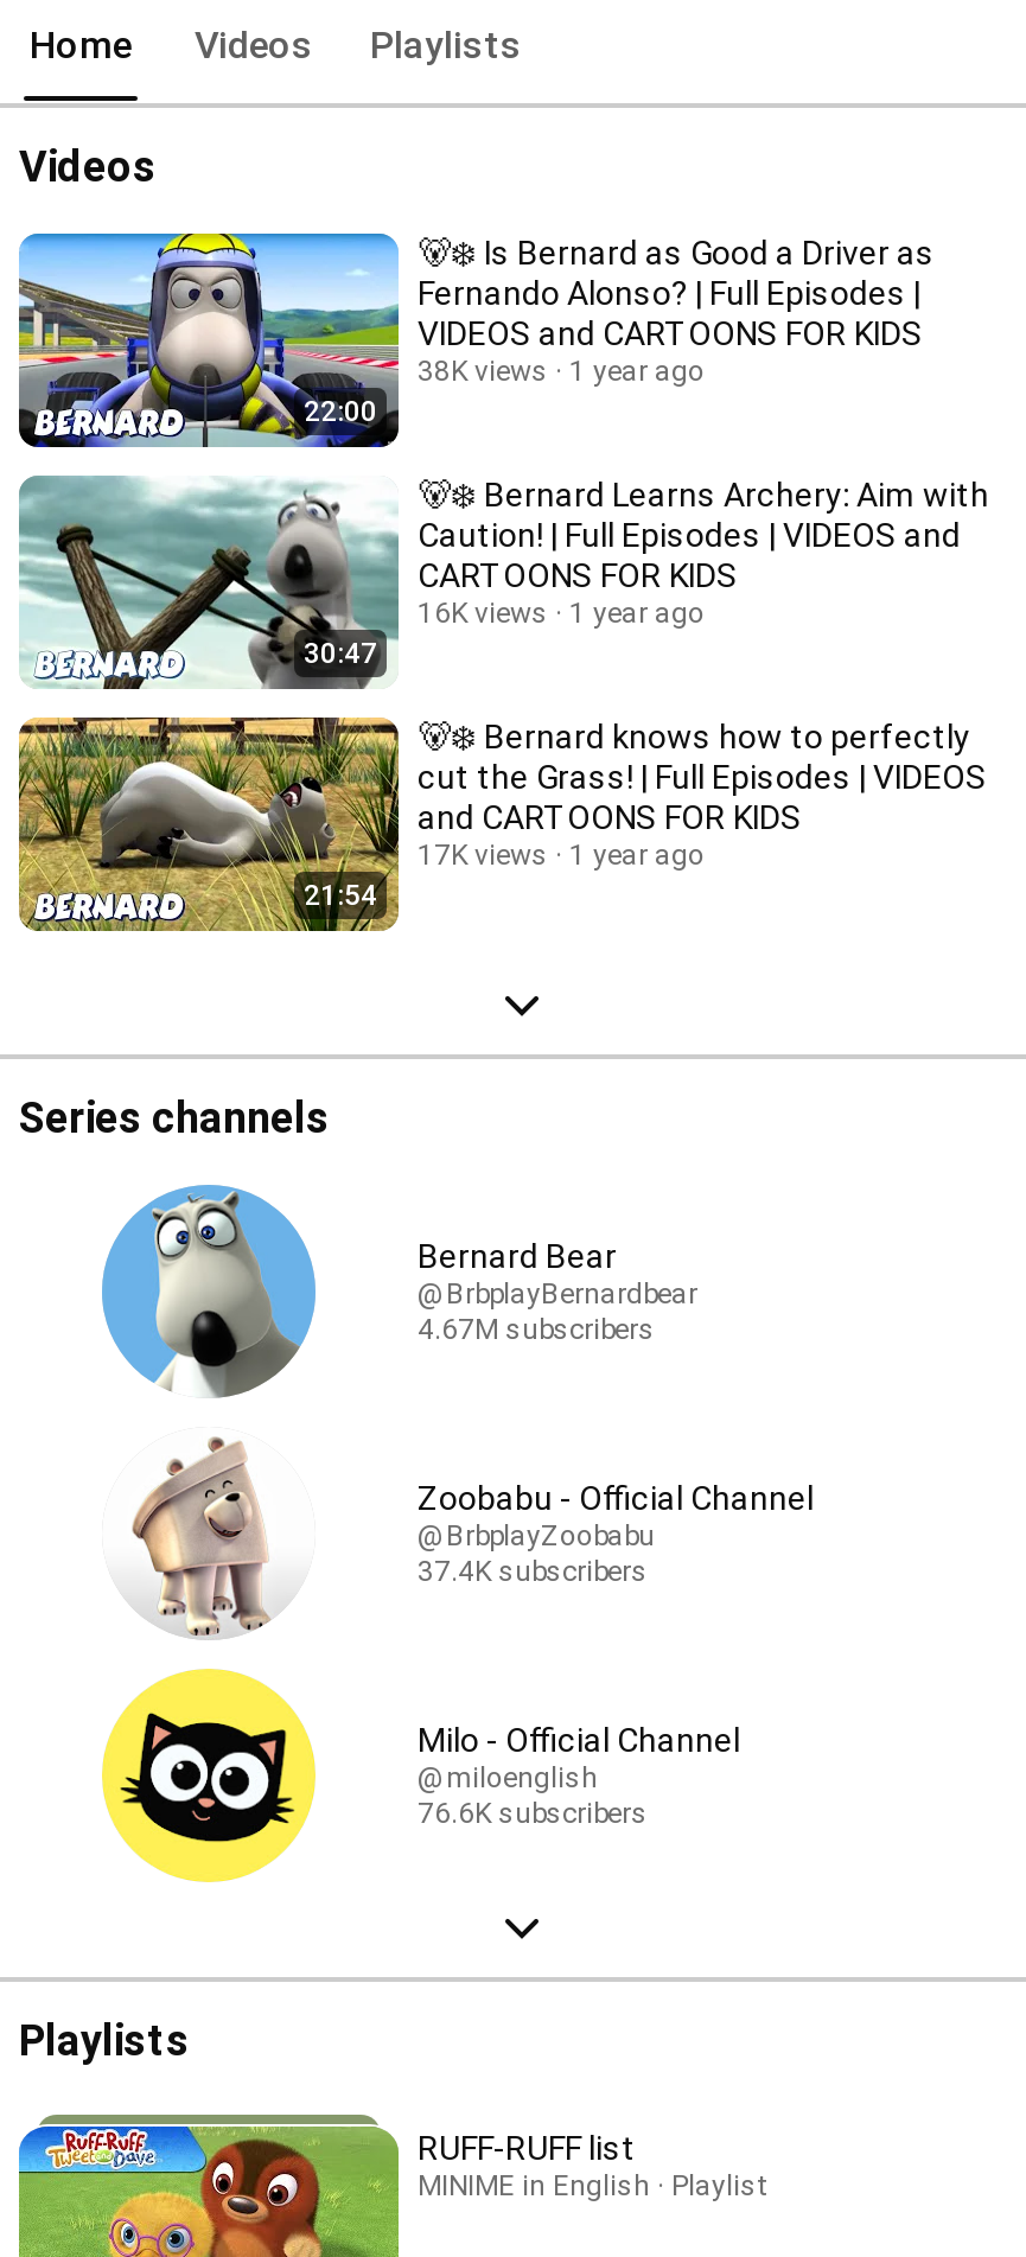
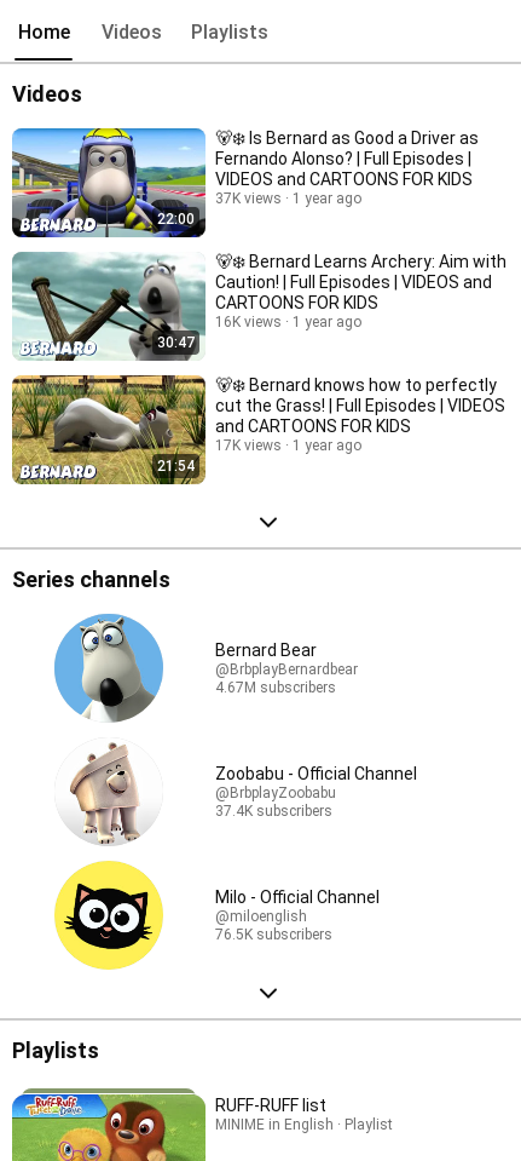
- 38K views 1 year ago
+ 37K views 1 year ago

- 76.6K subscribers
+ 76.5K subscribers
